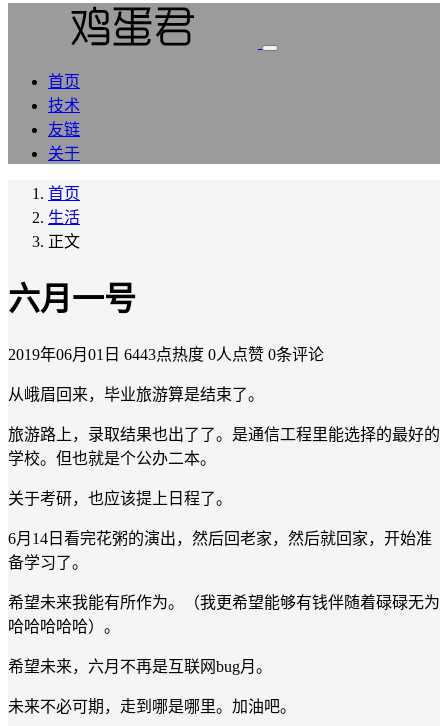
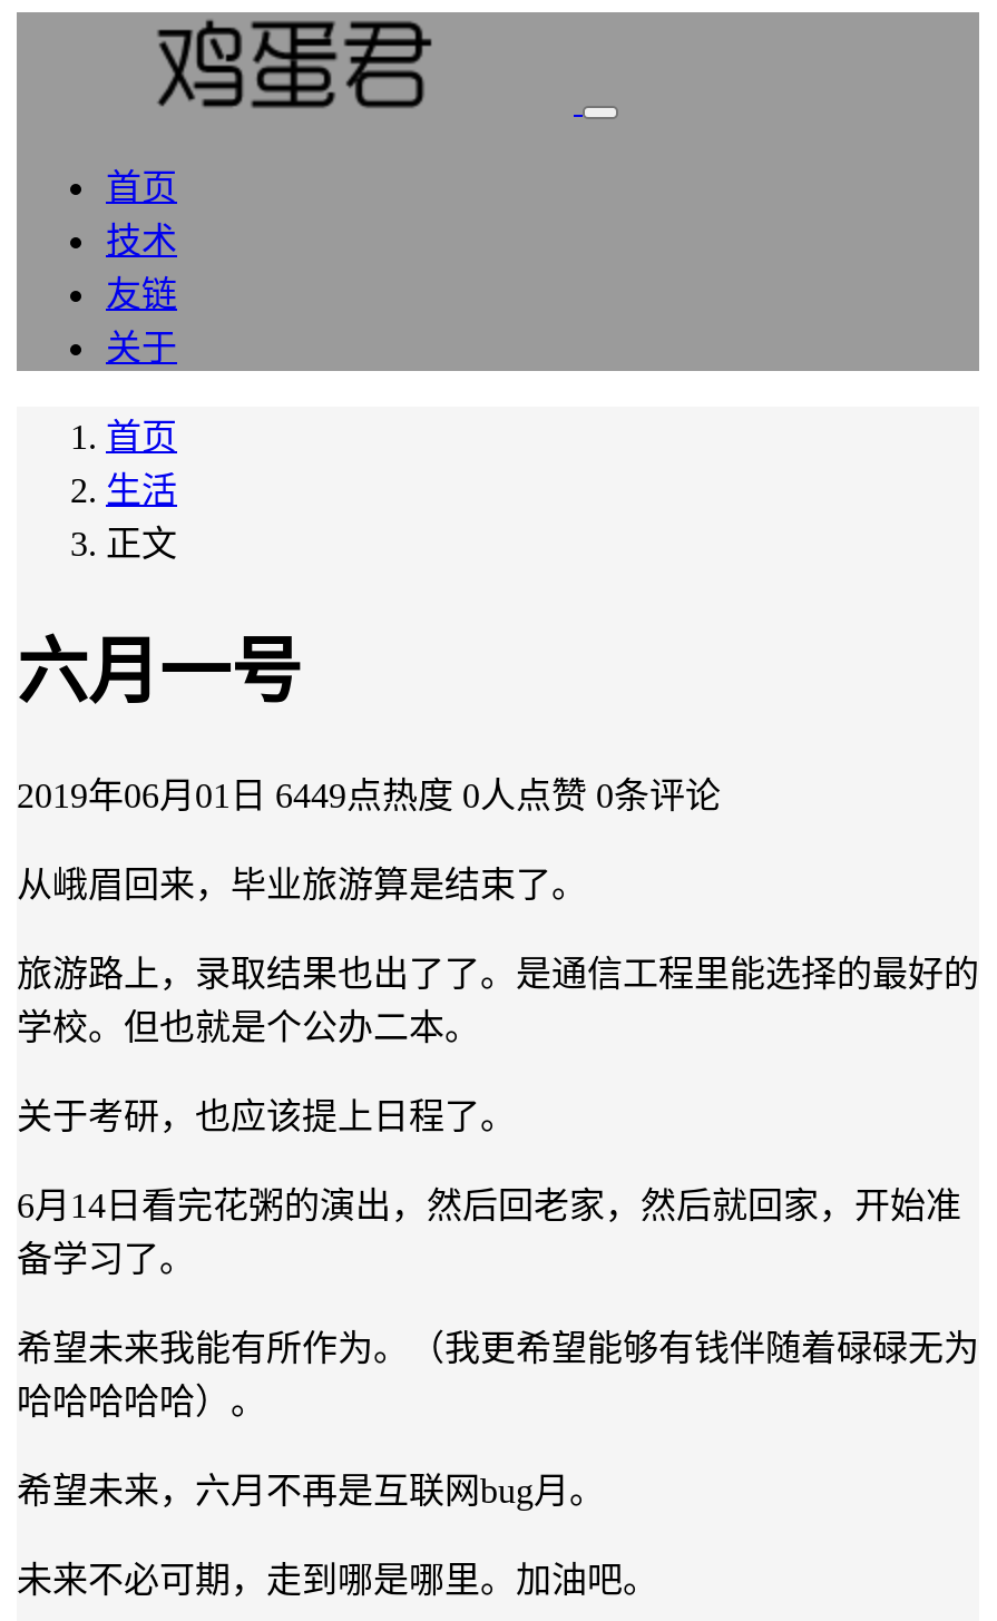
- 2019年06月01日 6443点热度 0人点赞 0条评论
+ 2019年06月01日 6449点热度 0人点赞 0条评论
